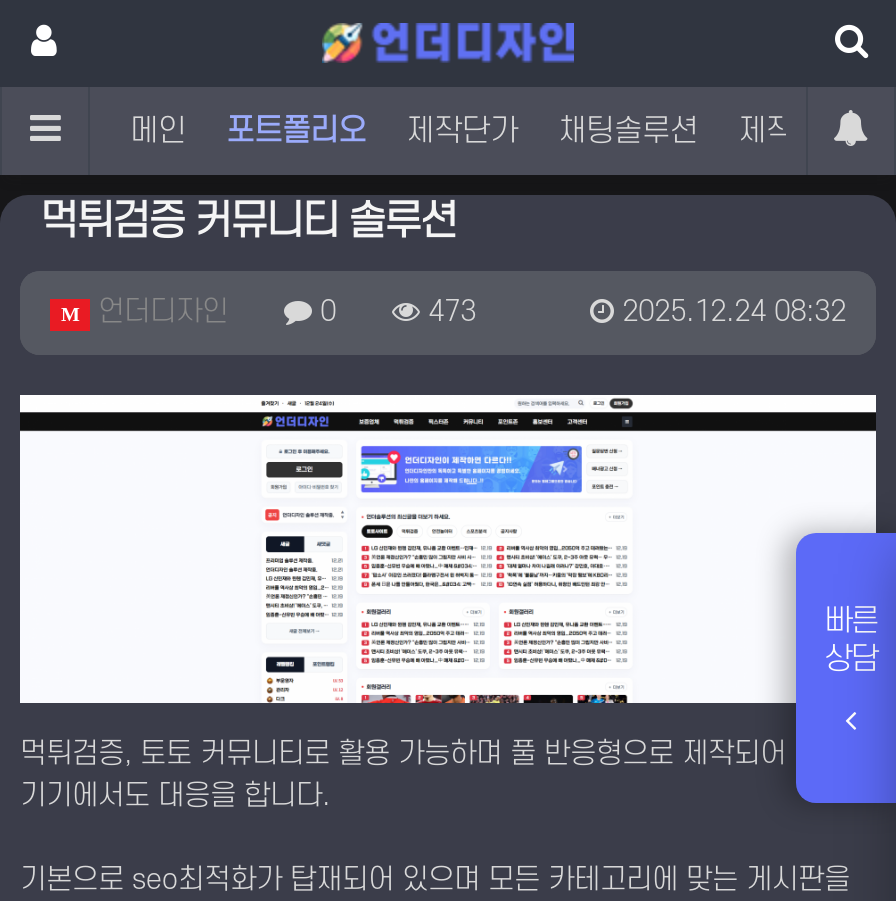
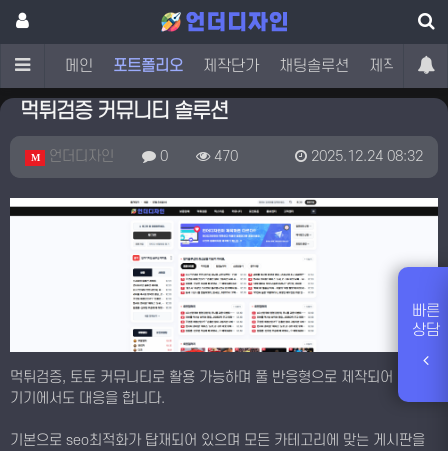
- 473
+ 470
